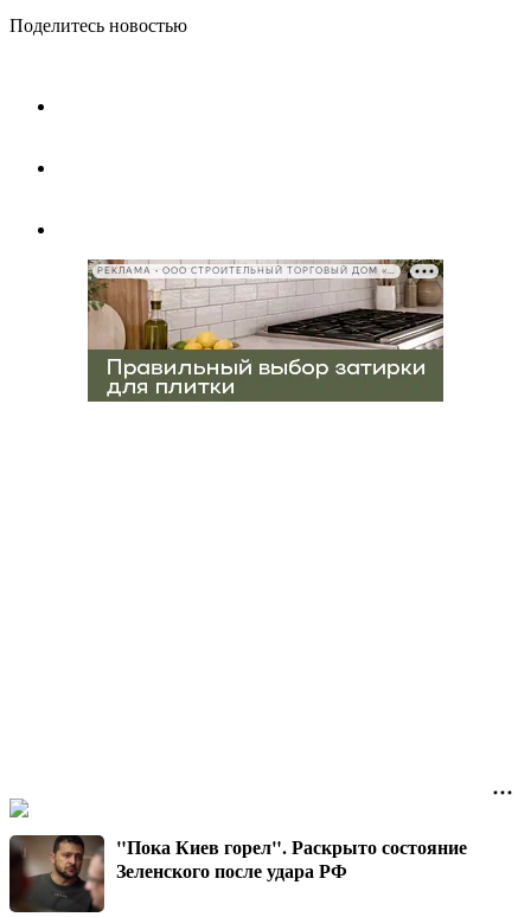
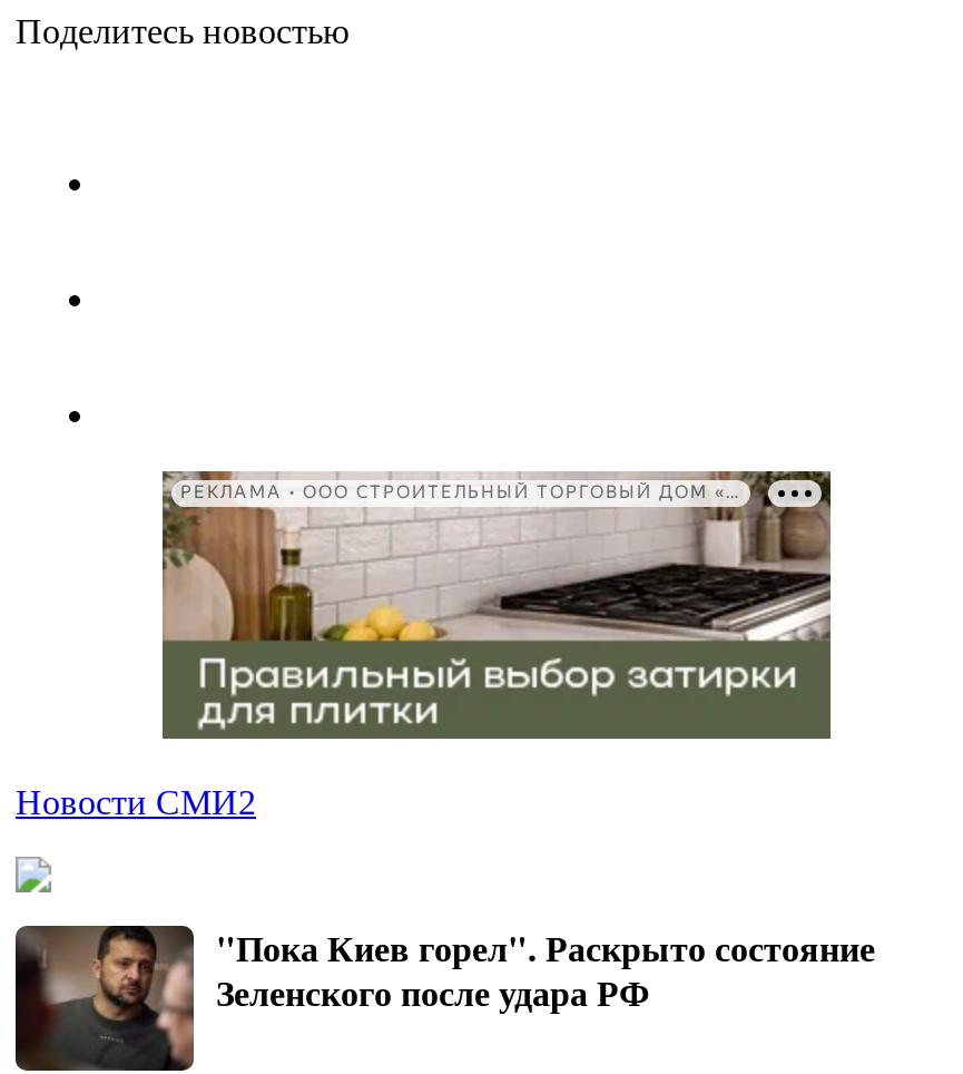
+ Новости СМИ2
